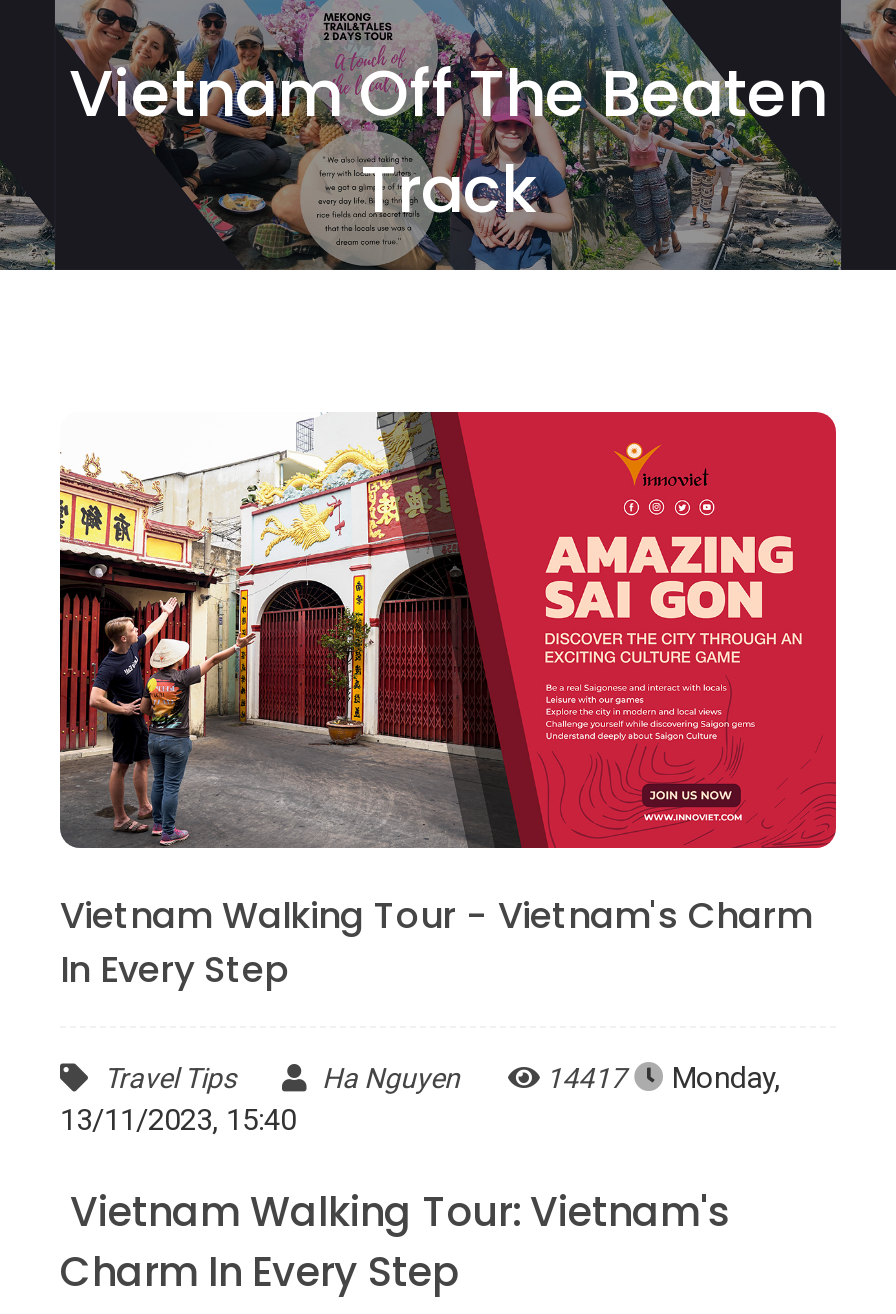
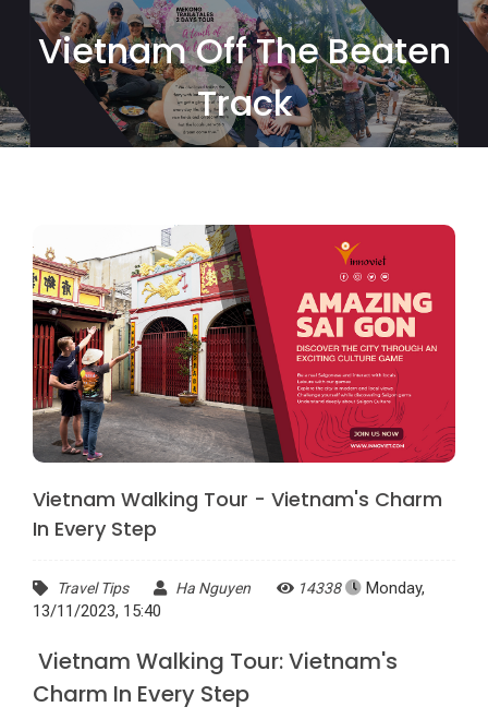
- 14417 Monday,
+ 14338 Monday,
